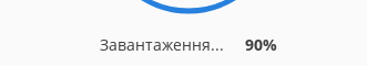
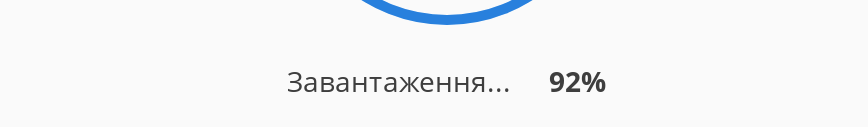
- Завантаження... 90%
+ Завантаження... 92%
